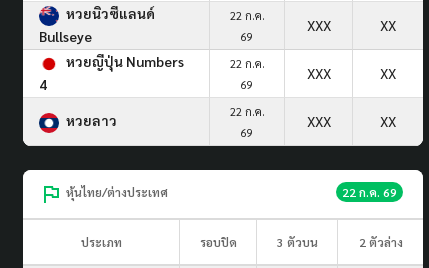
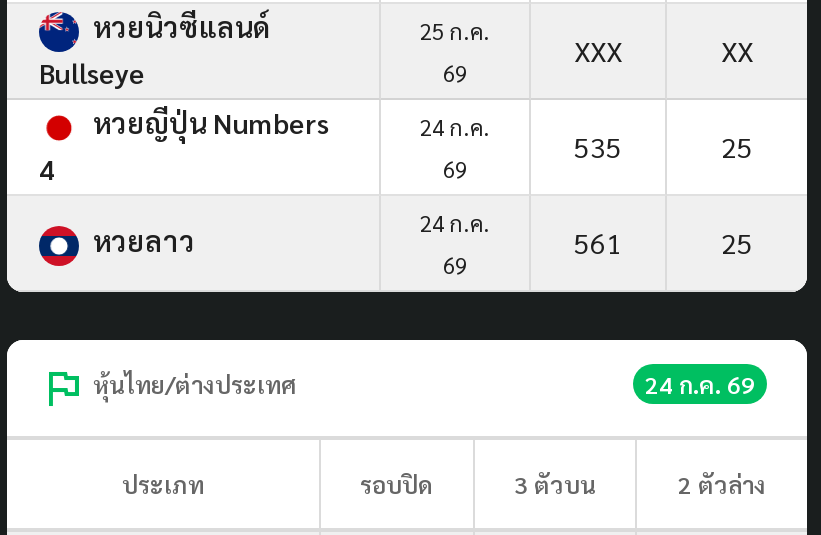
- 22 ก.ค.
+ 25 ก.ค.

- 22 ก.ค.
+ 24 ก.ค.

- XXX
- XX
+ 535
+ 25

- 22 ก.ค.
+ 24 ก.ค.

- XXX
- XX
+ 561
+ 25

- 22 ก.ค. 69
+ 24 ก.ค. 69
